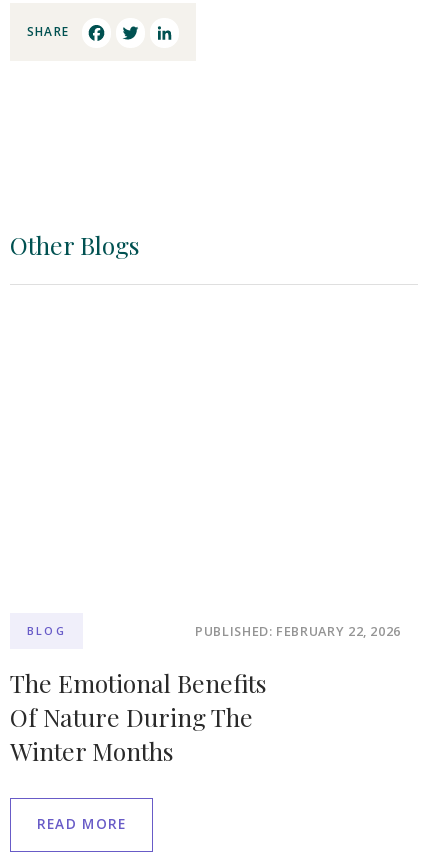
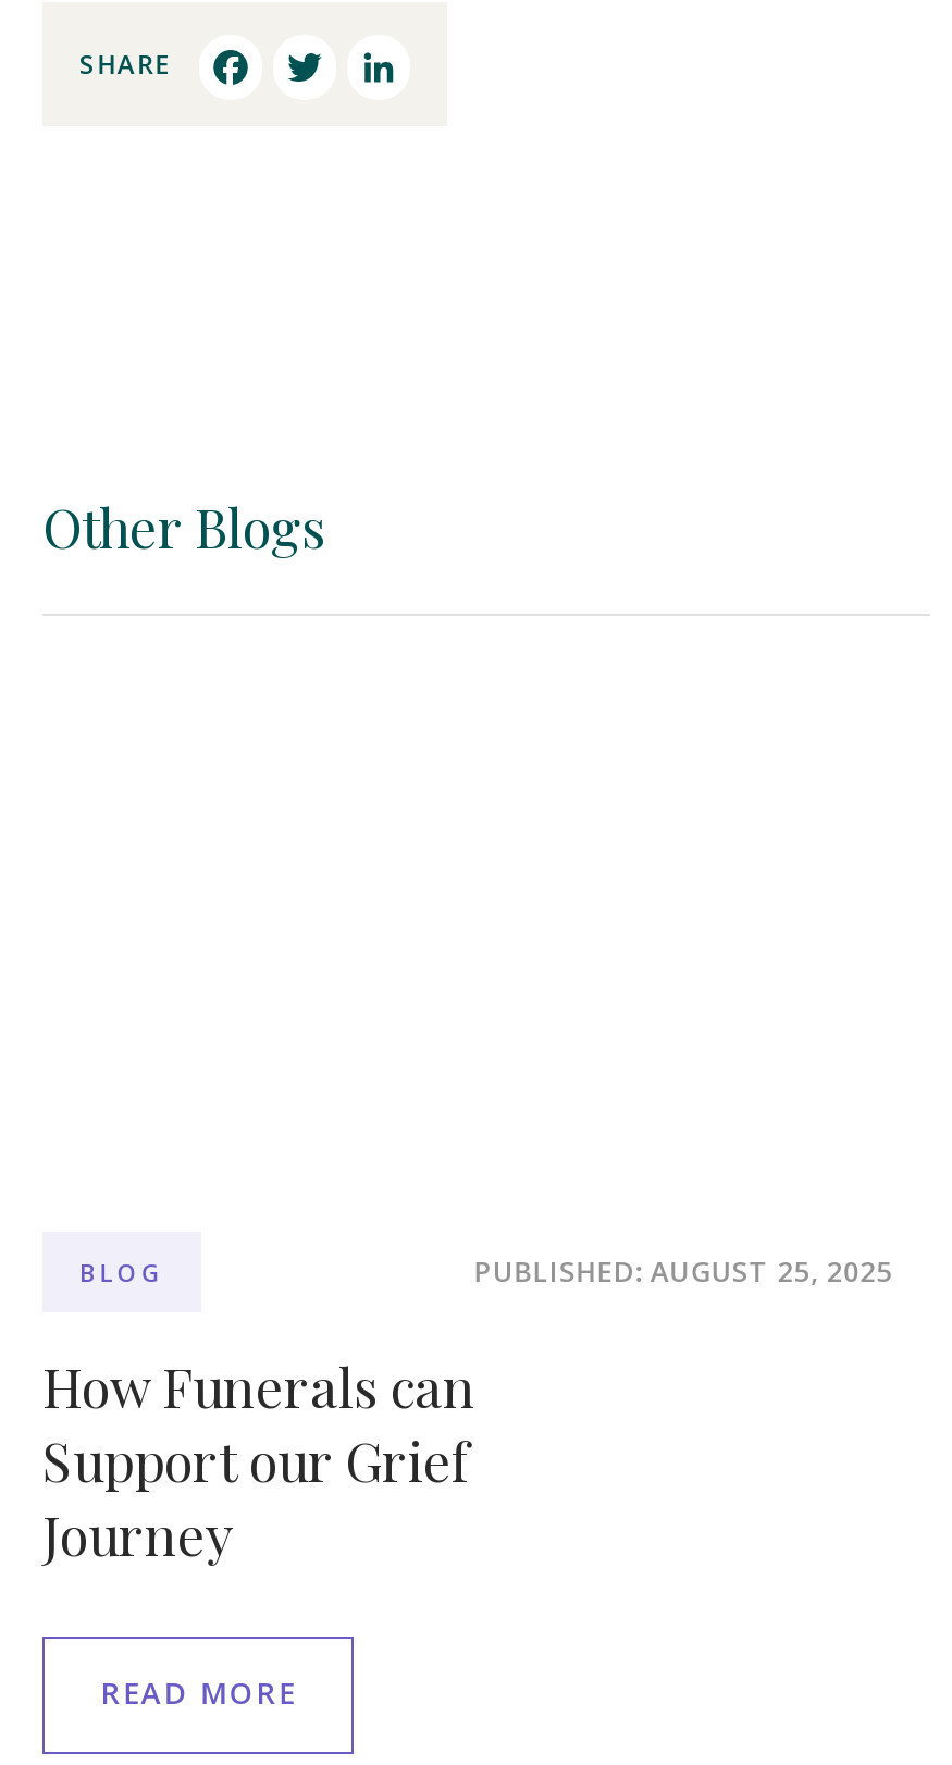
- PUBLISHED: FEBRUARY 22, 2026
+ PUBLISHED: AUGUST 25, 2025

- The Emotional Benefits
- Of Nature During The
- Winter Months
+ How Funerals can
+ Support our Grief
+ Journey
